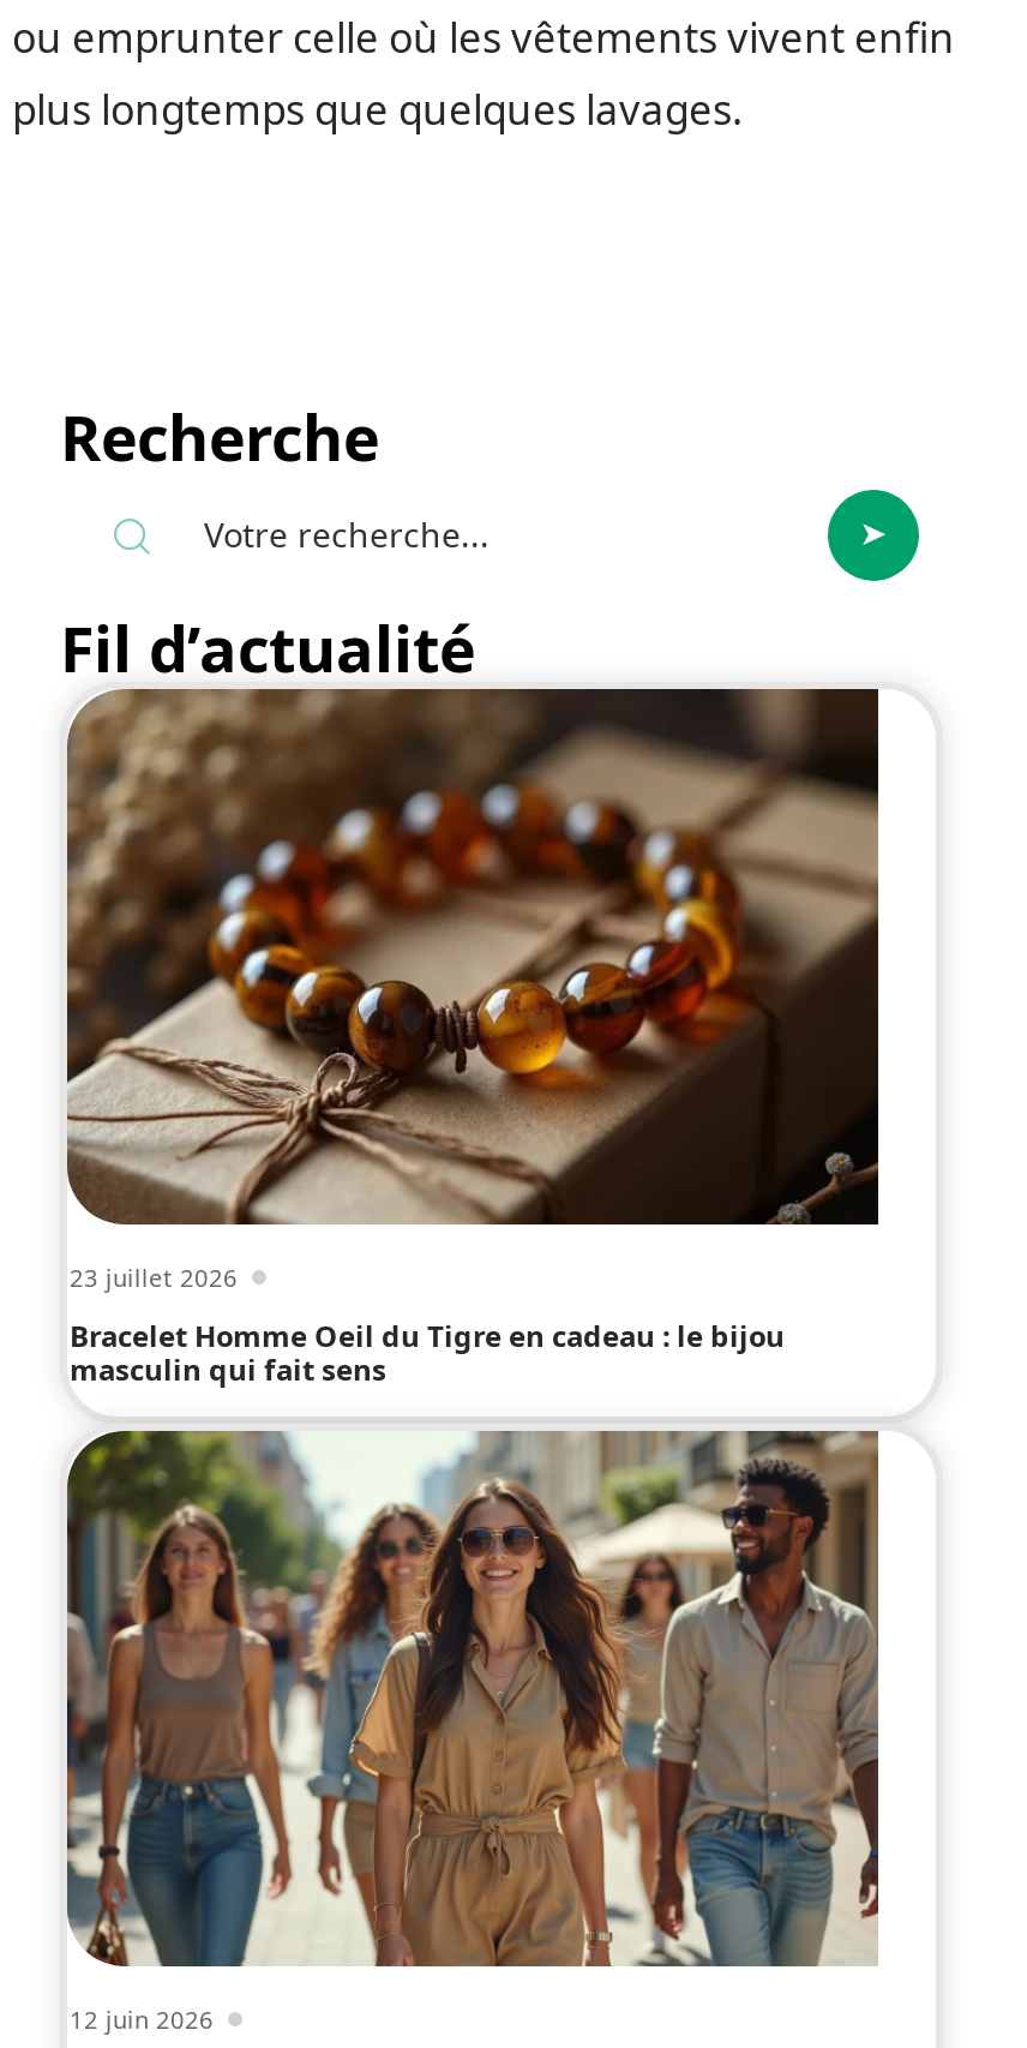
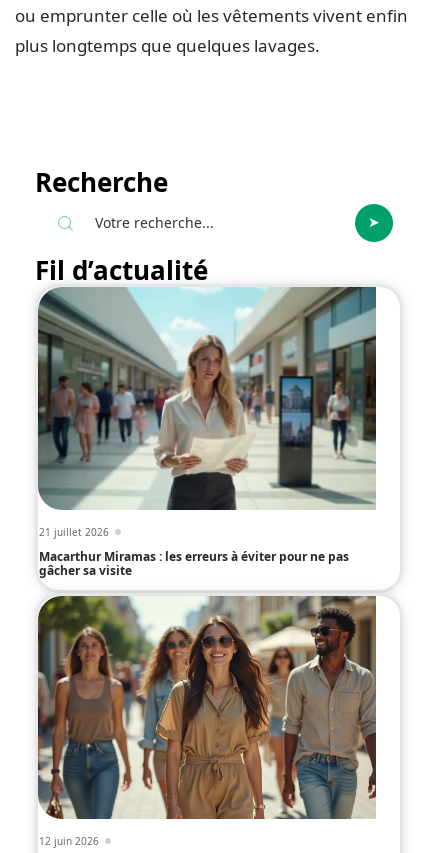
- [image]
- 23 juillet 2026
+ [image]
+ 21 juillet 2026

- Bracelet Homme Oeil du Tigre en cadeau : le bijou
- masculin qui fait sens
+ Macarthur Miramas : les erreurs à éviter pour ne pas
+ gâcher sa visite
